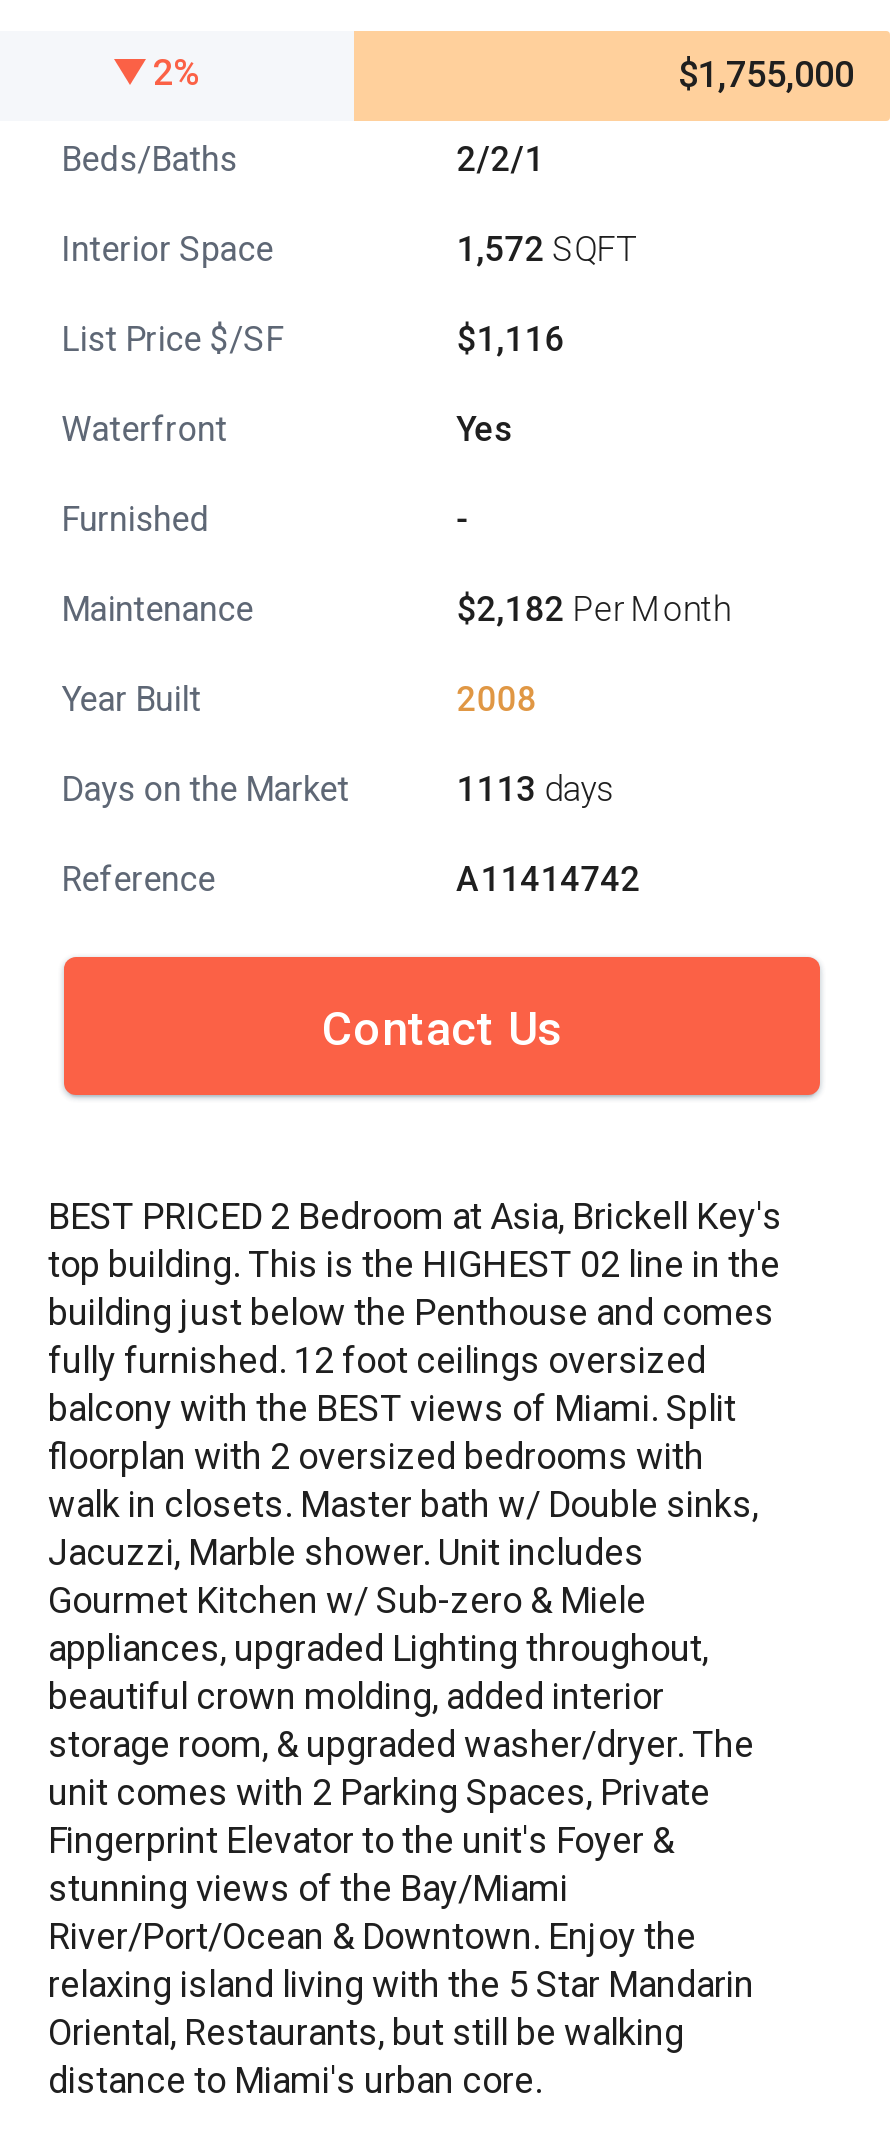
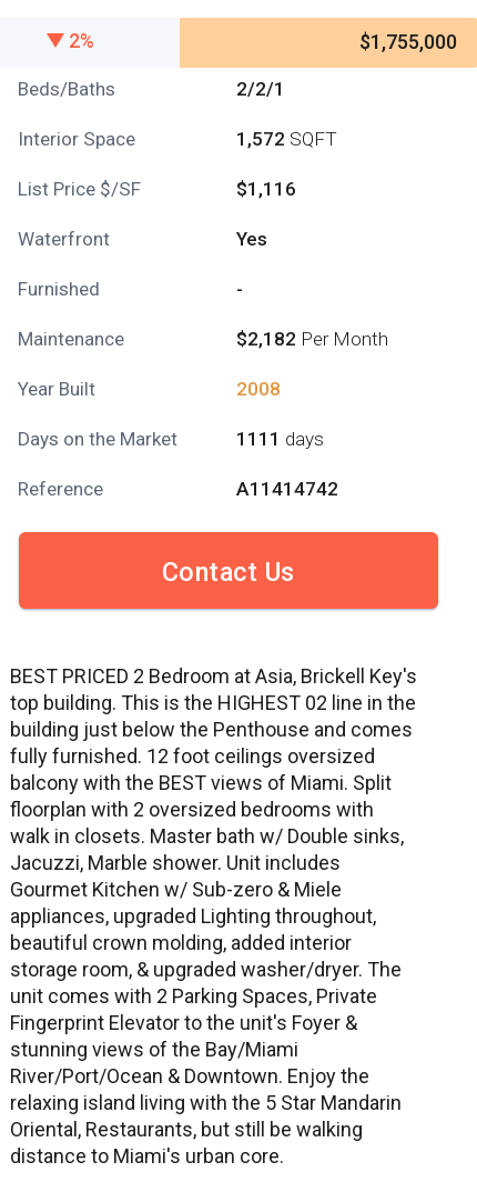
- 1113 days
+ 1111 days
